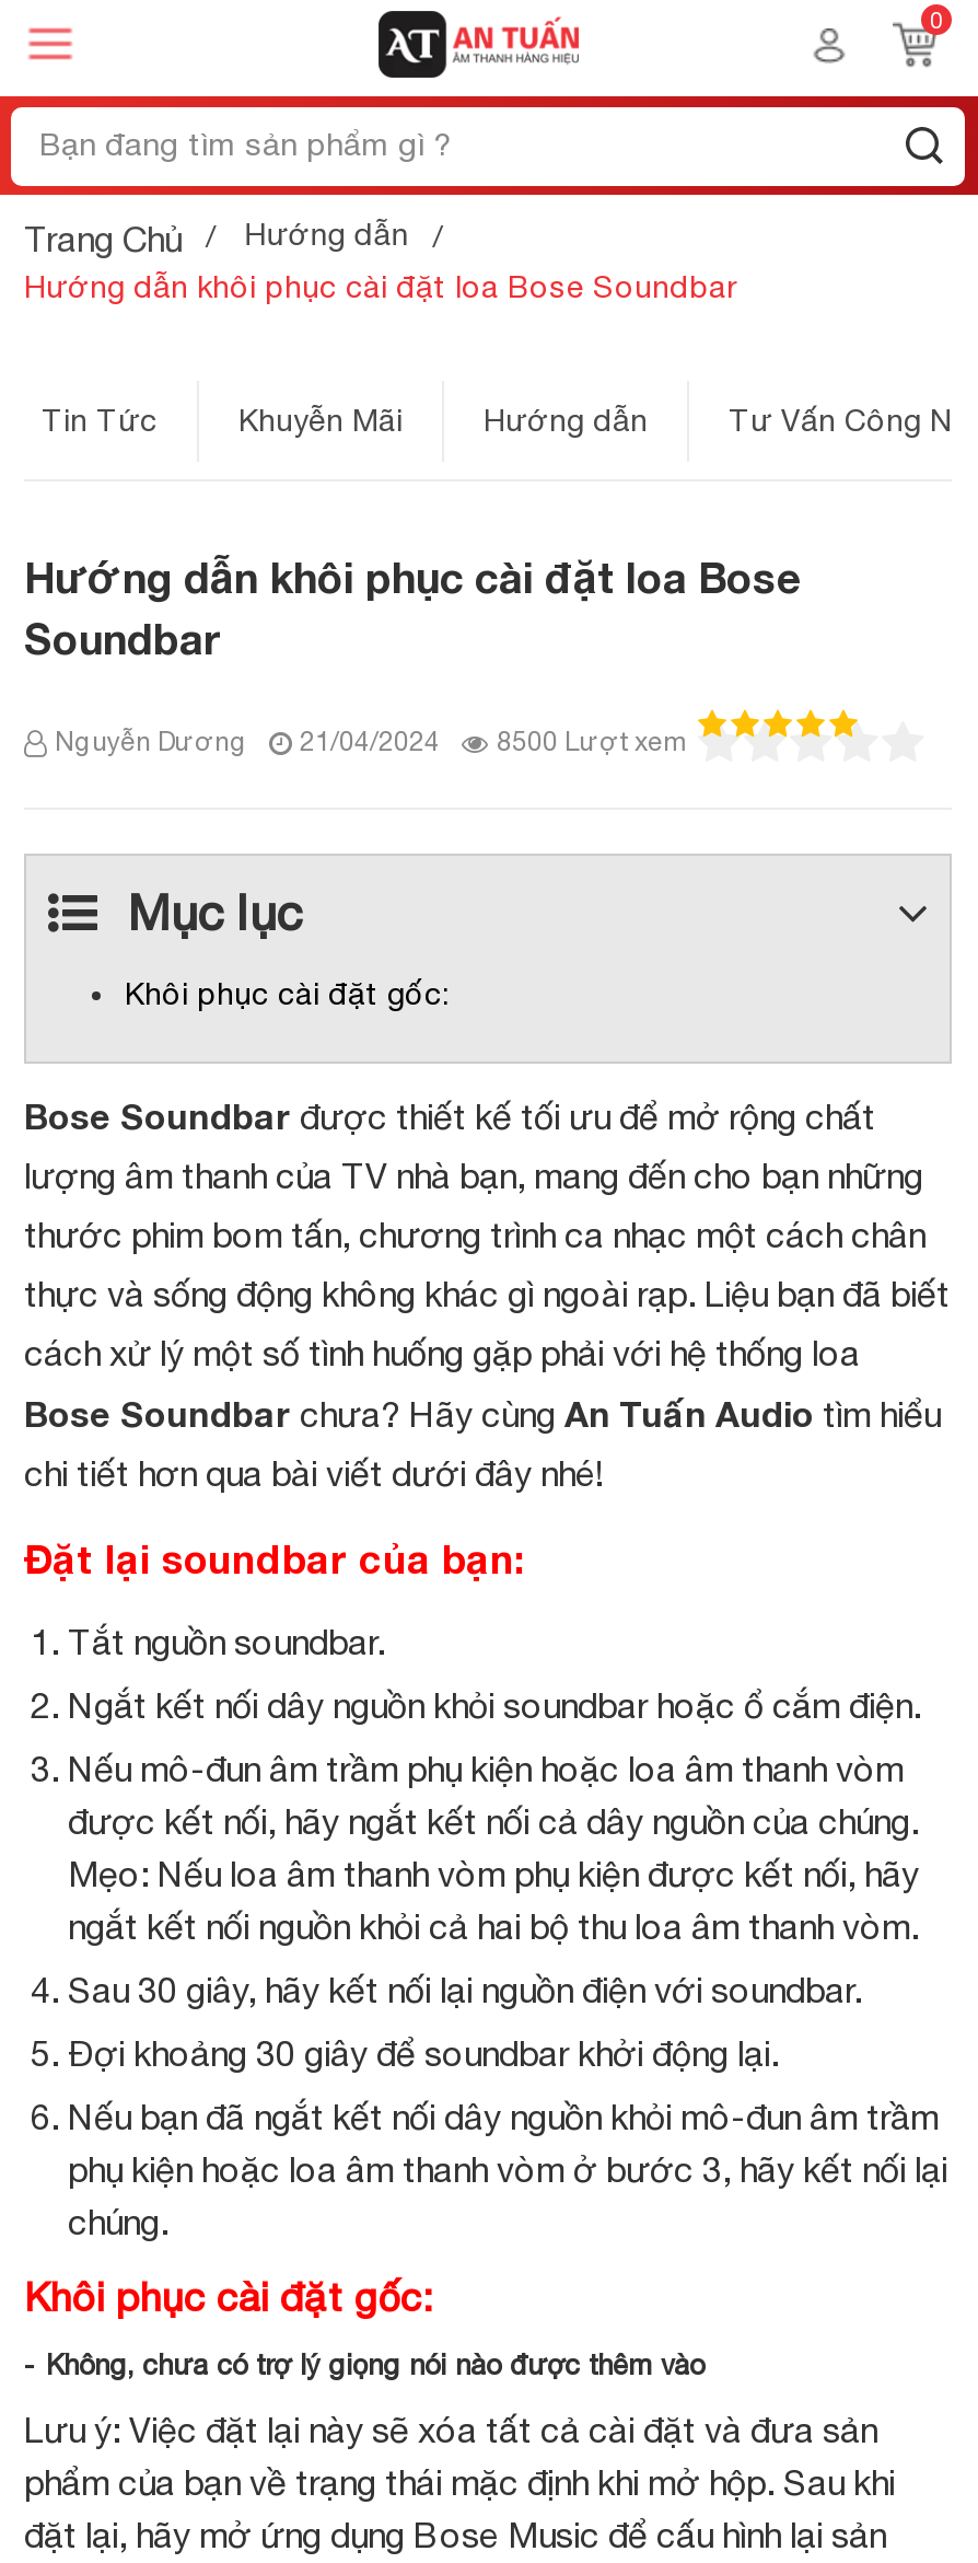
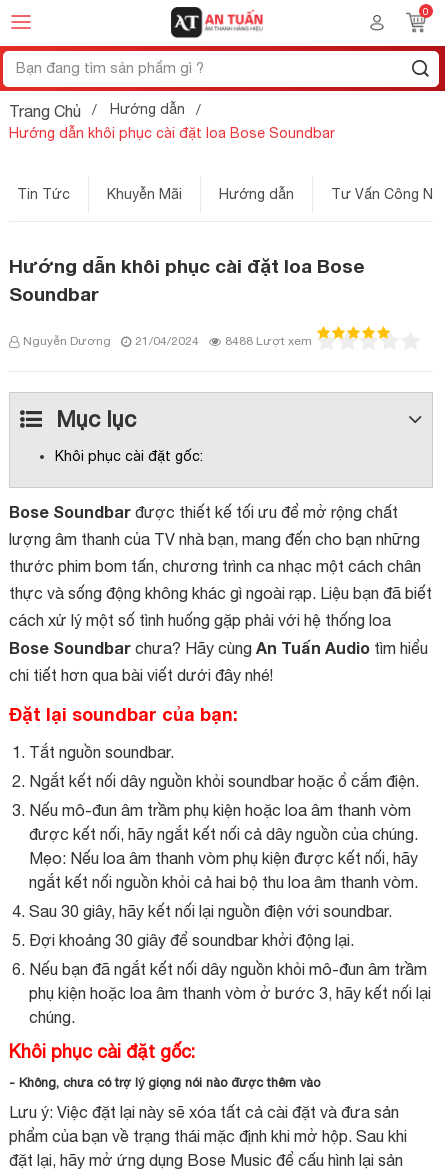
- Nguyễn Dương 21/04/2024 8500 Lượt xem
+ Nguyễn Dương 21/04/2024 8488 Lượt xem
